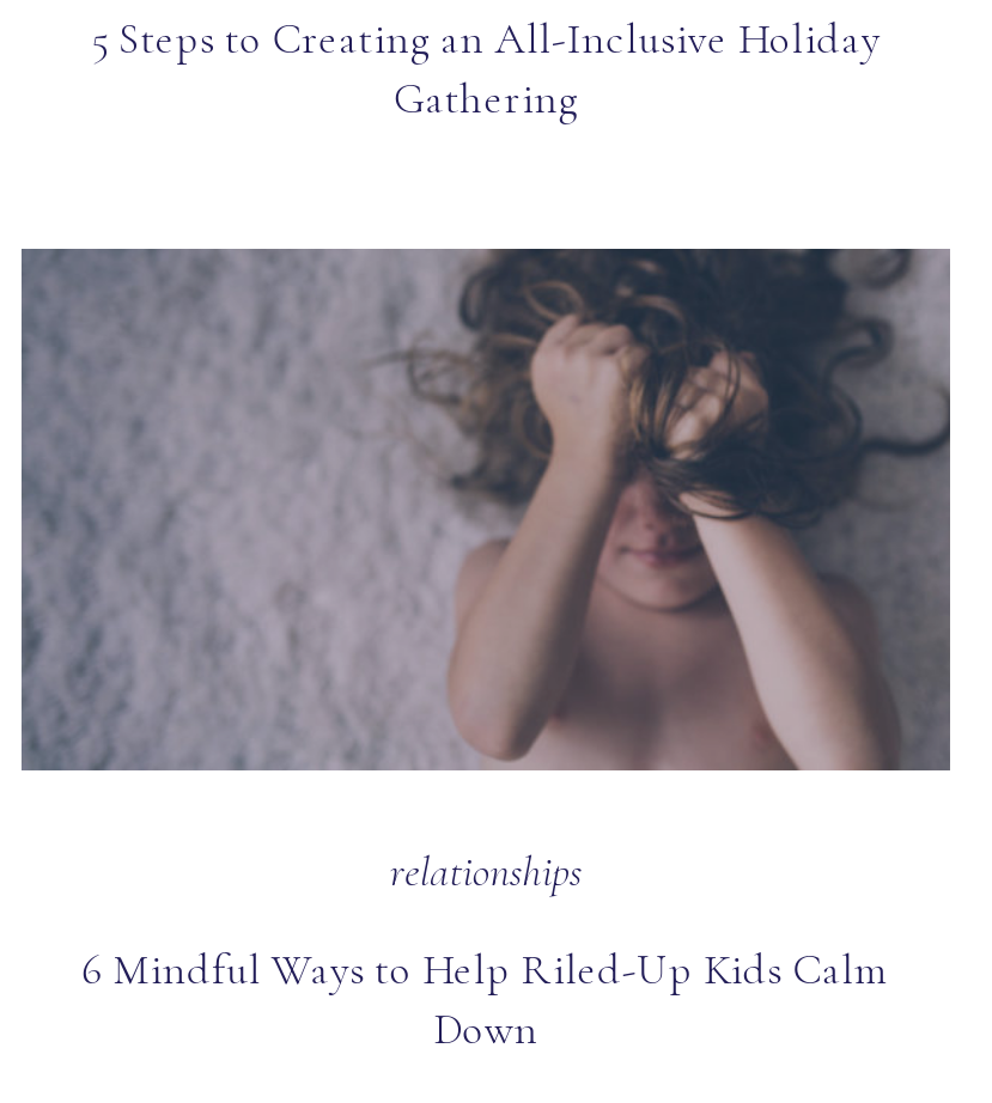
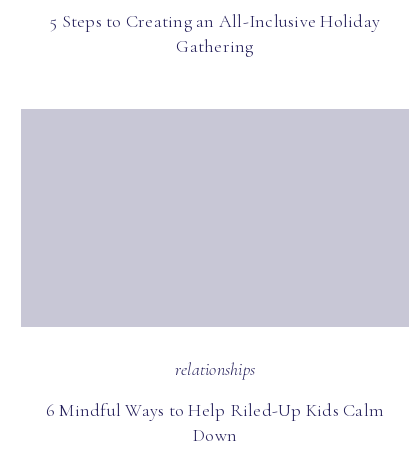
- [image]
